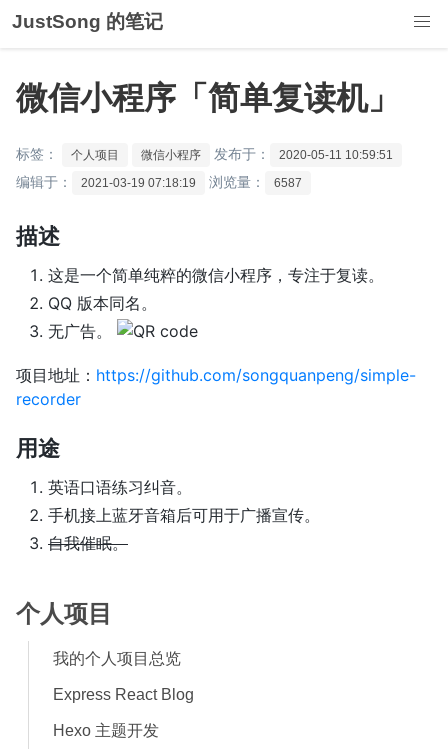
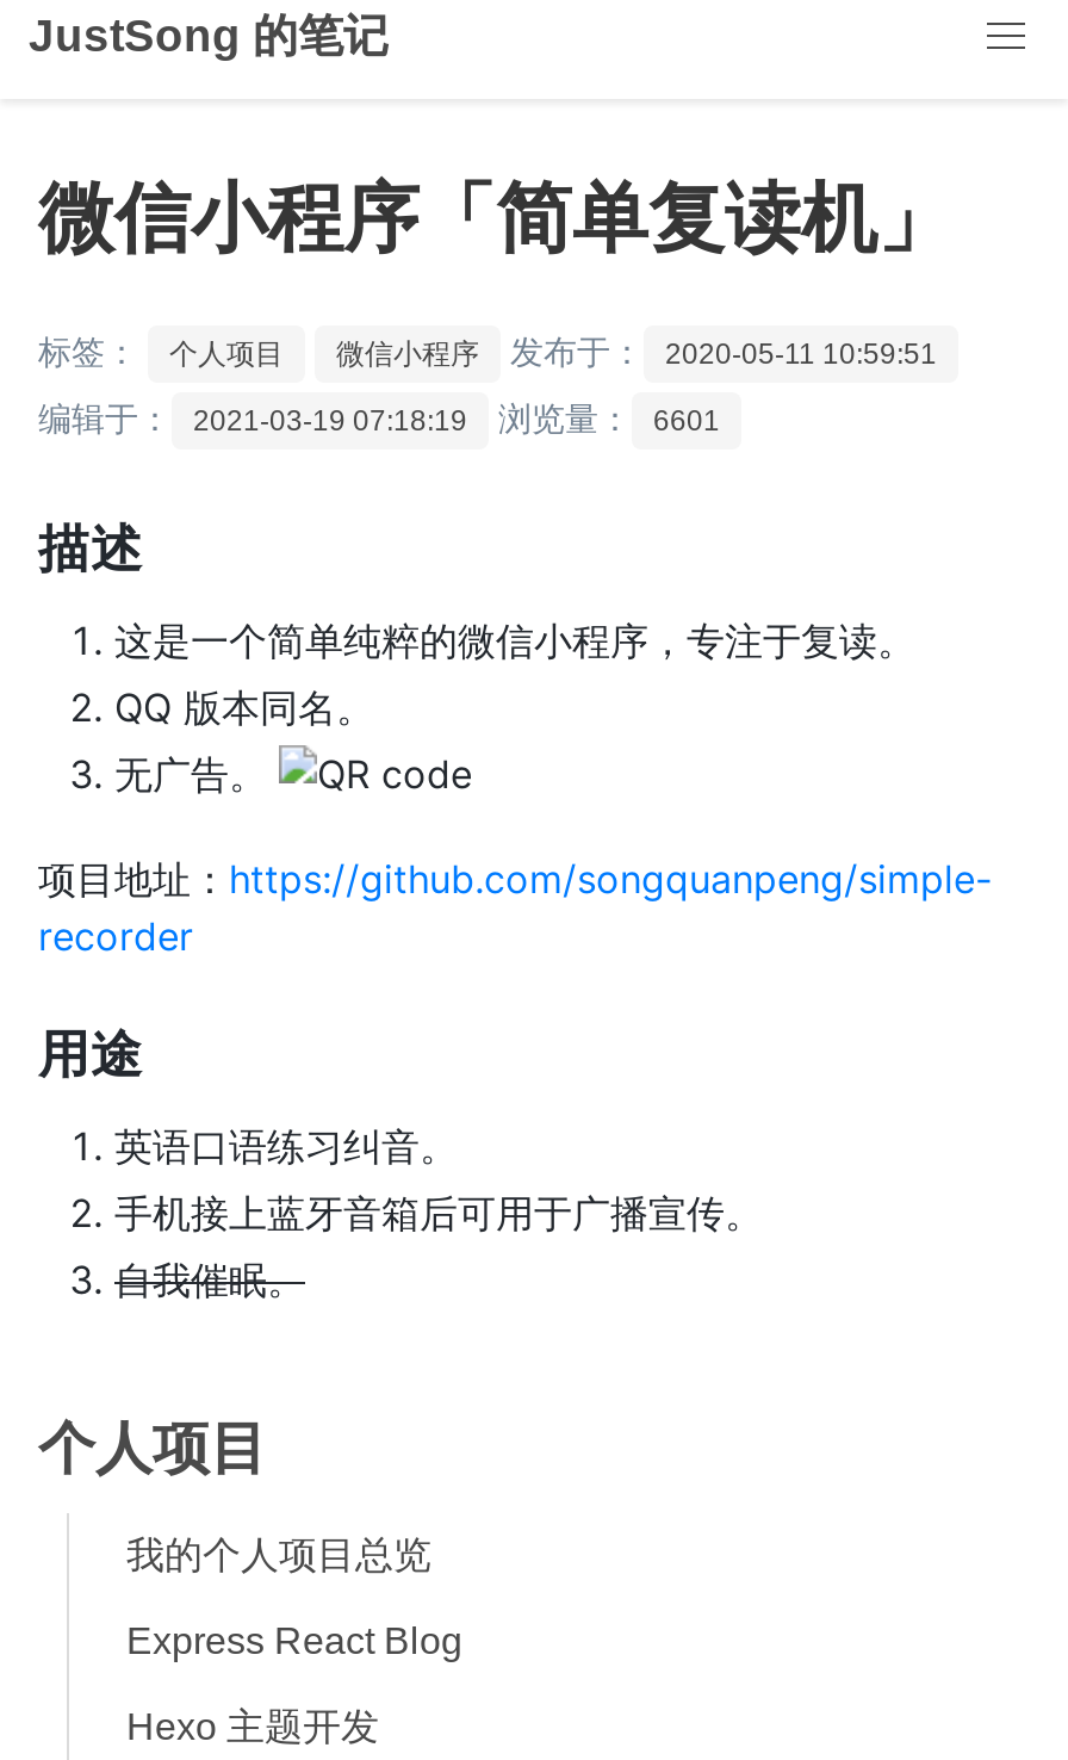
- 编辑于： 2021-03-19 07:18:19 浏览量： 6587
+ 编辑于： 2021-03-19 07:18:19 浏览量： 6601
